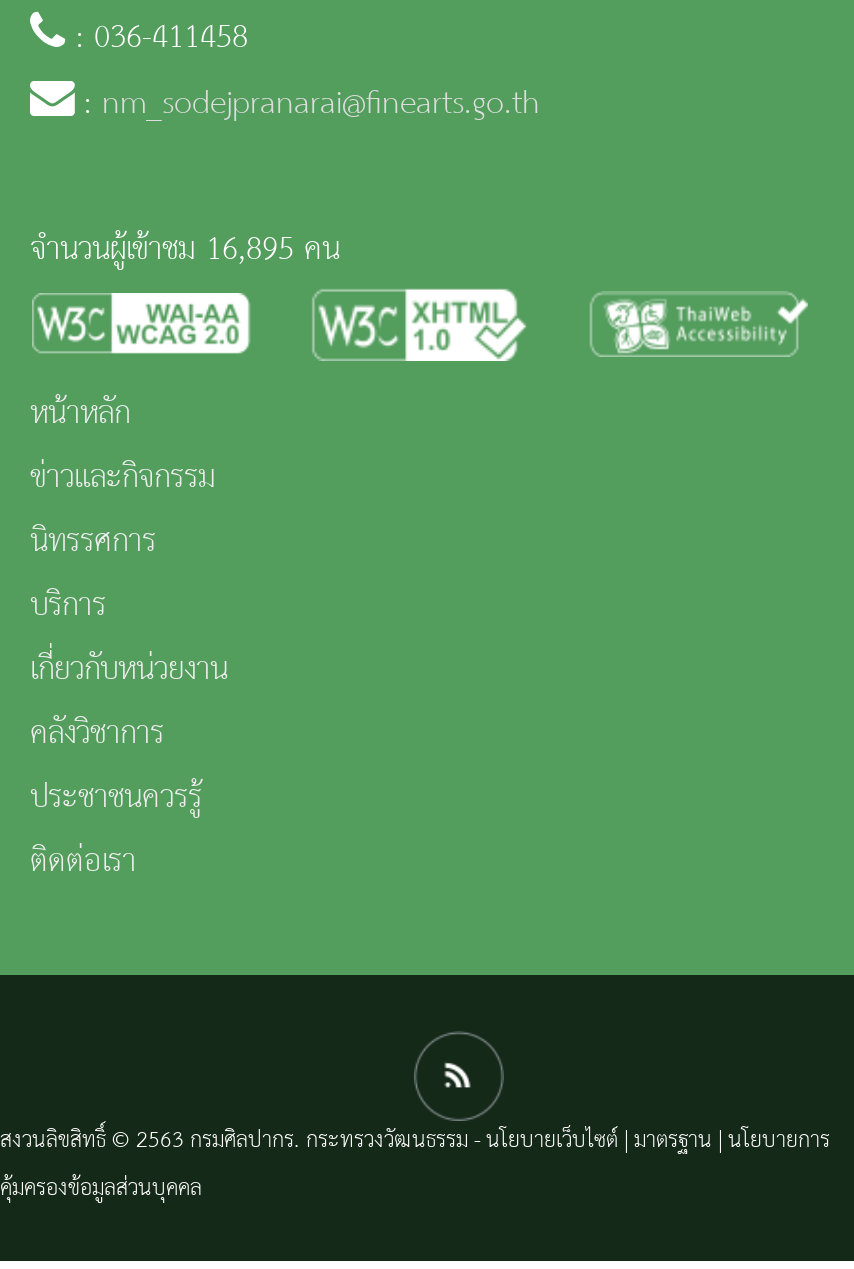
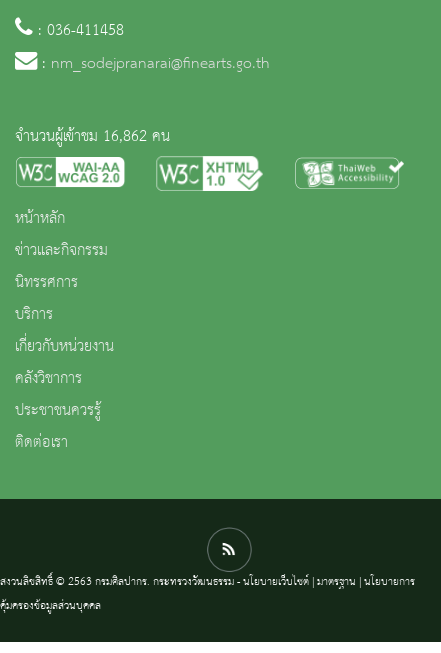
- จำนวนผู้เข้าชม 16,895 คน
+ จำนวนผู้เข้าชม 16,862 คน
